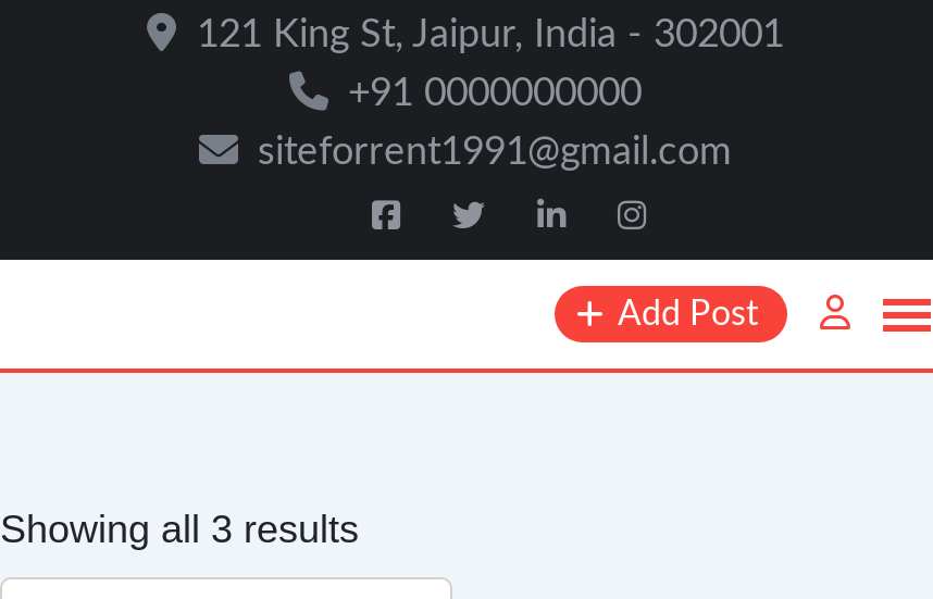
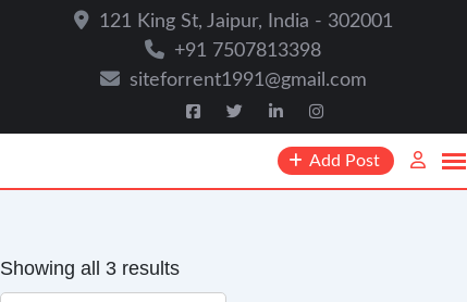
- +91 0000000000
+ +91 7507813398
